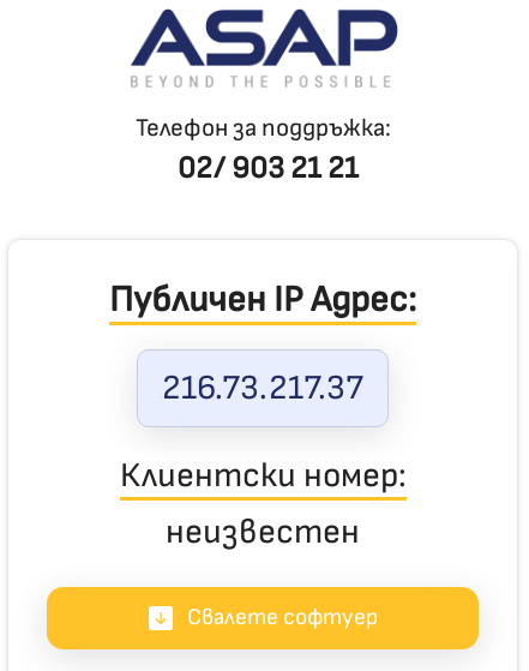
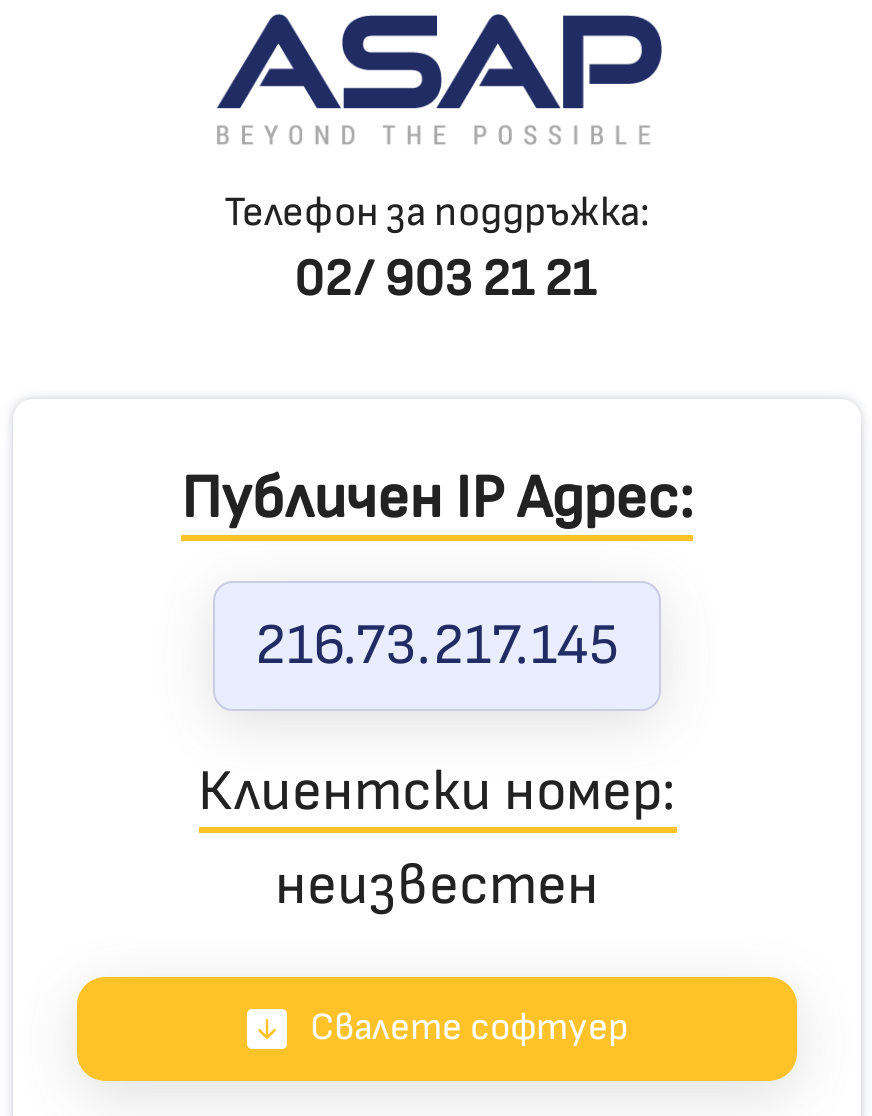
- 216.73.217.37
+ 216.73.217.145
